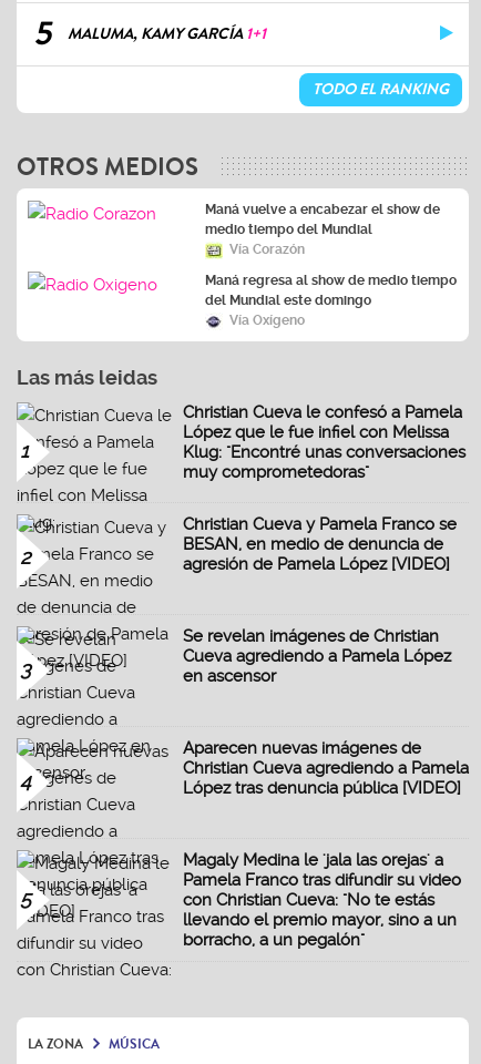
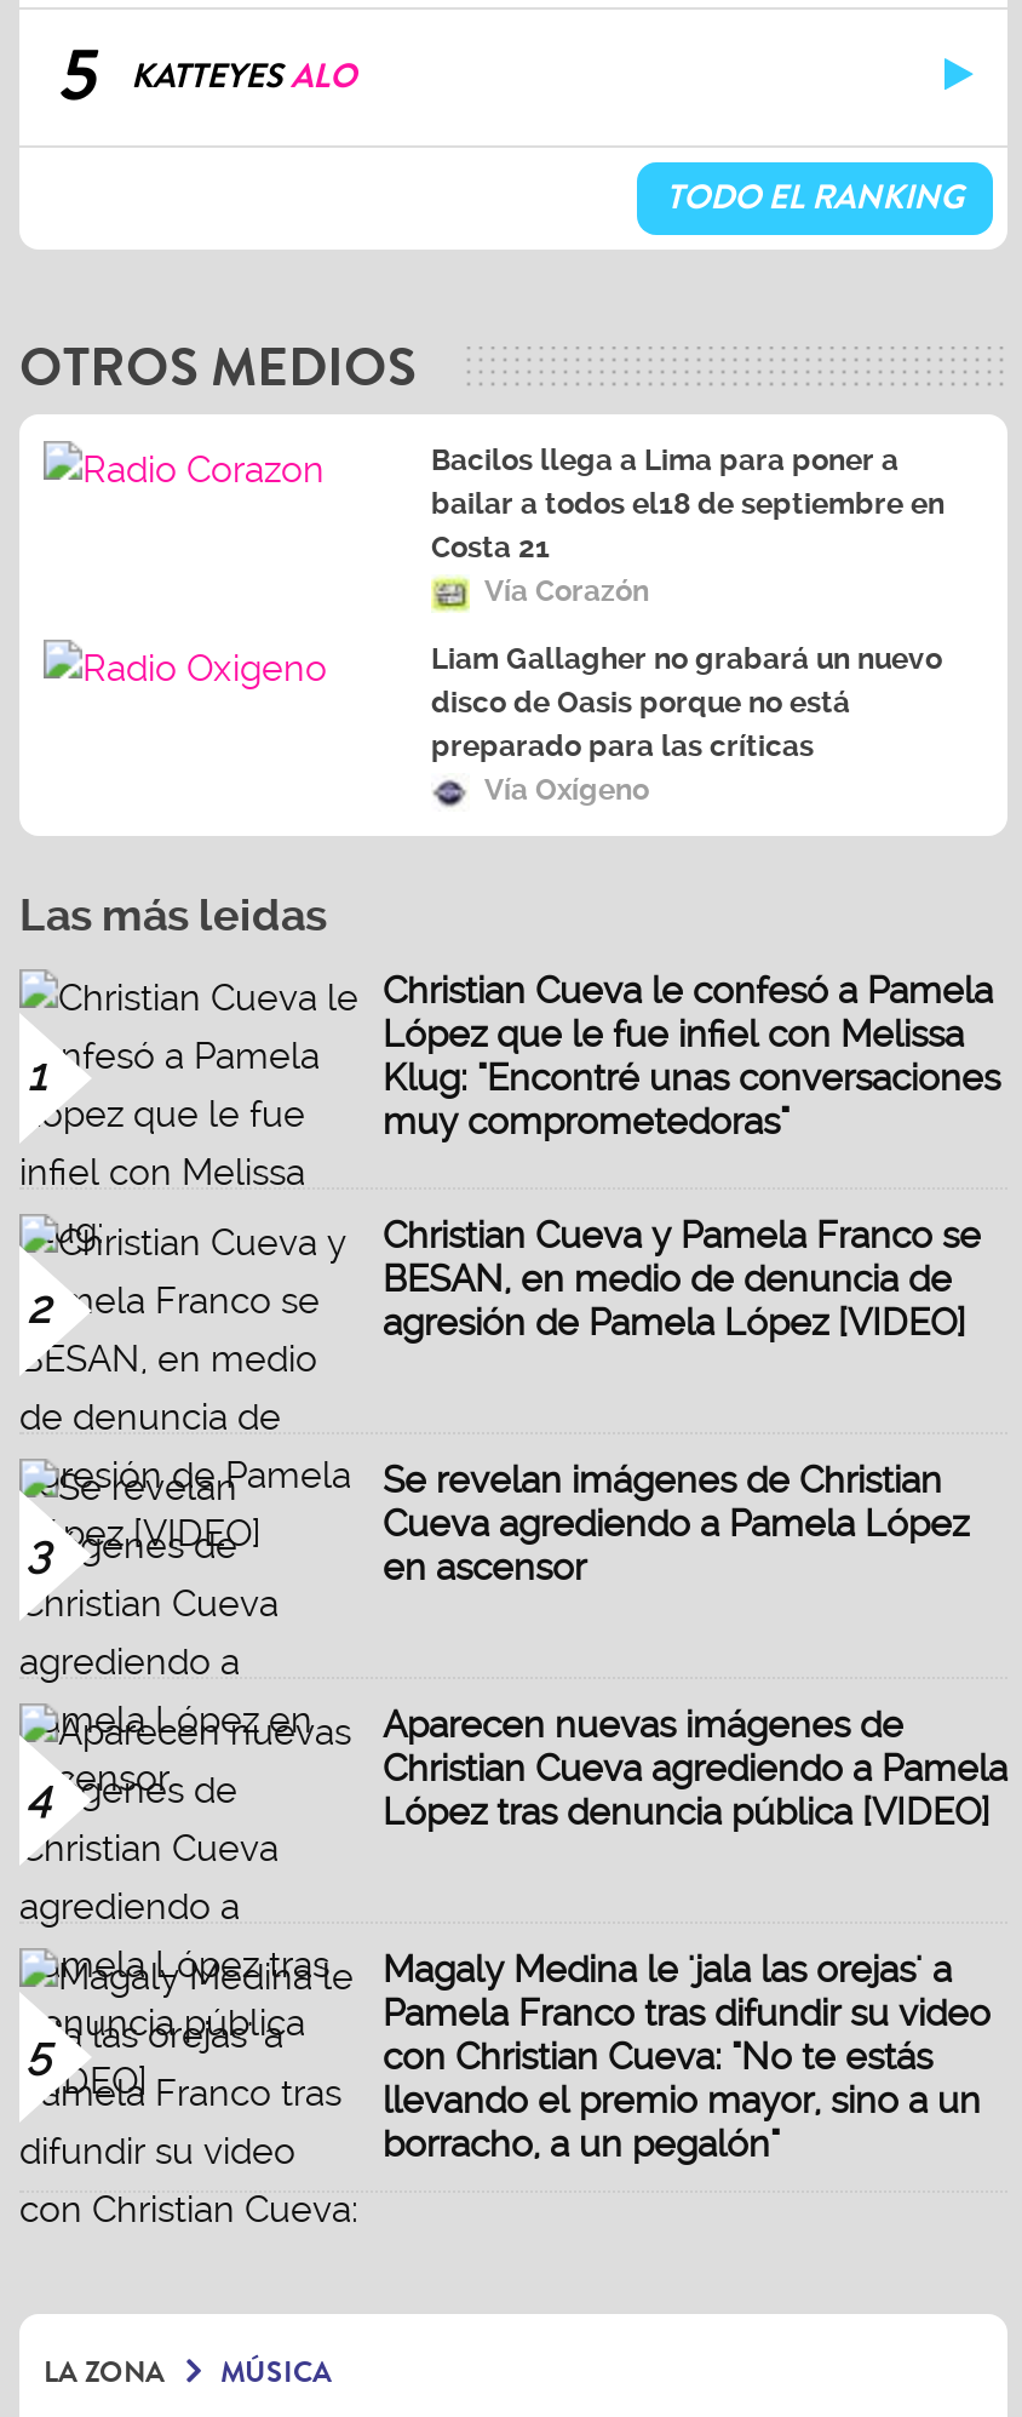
- MALUMA, KAMY GARCÍA 1+1
+ KATTEYES ALO

- Maná vuelve a encabezar el show de
- medio tiempo del Mundial
+ Bacilos llega a Lima para poner a
+ bailar a todos el18 de septiembre en
+ Costa 21

- Maná regresa al show de medio tiempo
- del Mundial este domingo
+ Liam Gallagher no grabará un nuevo
+ disco de Oasis porque no está
+ preparado para las críticas
